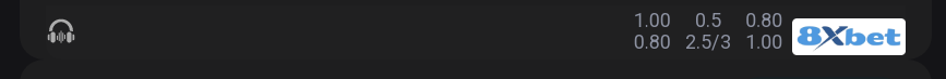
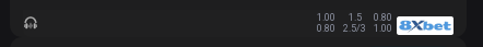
- 1.00 0.5 0.80
+ 1.00 1.5 0.80
